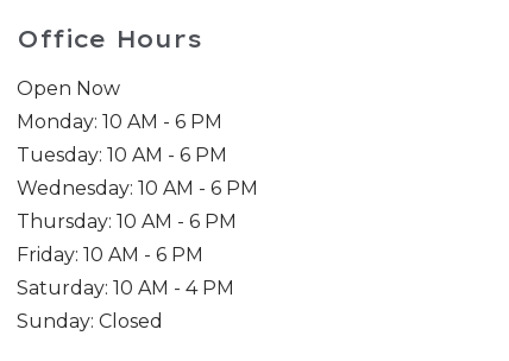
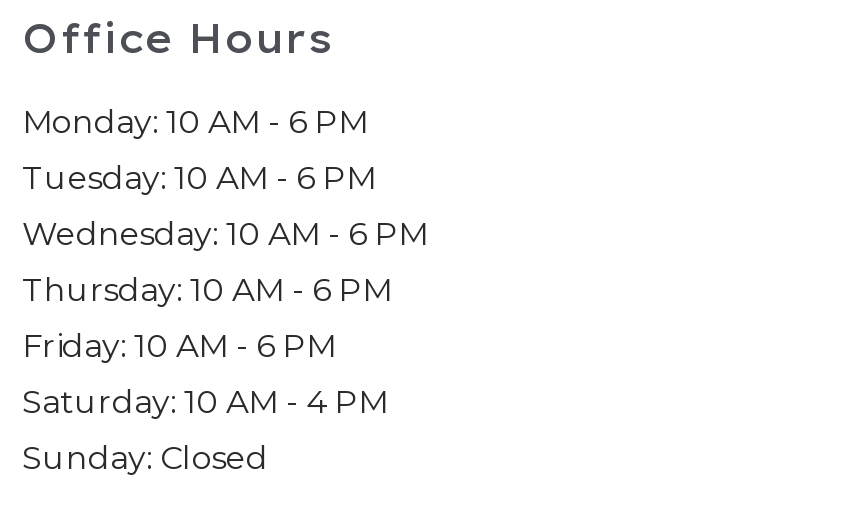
- Open Now
